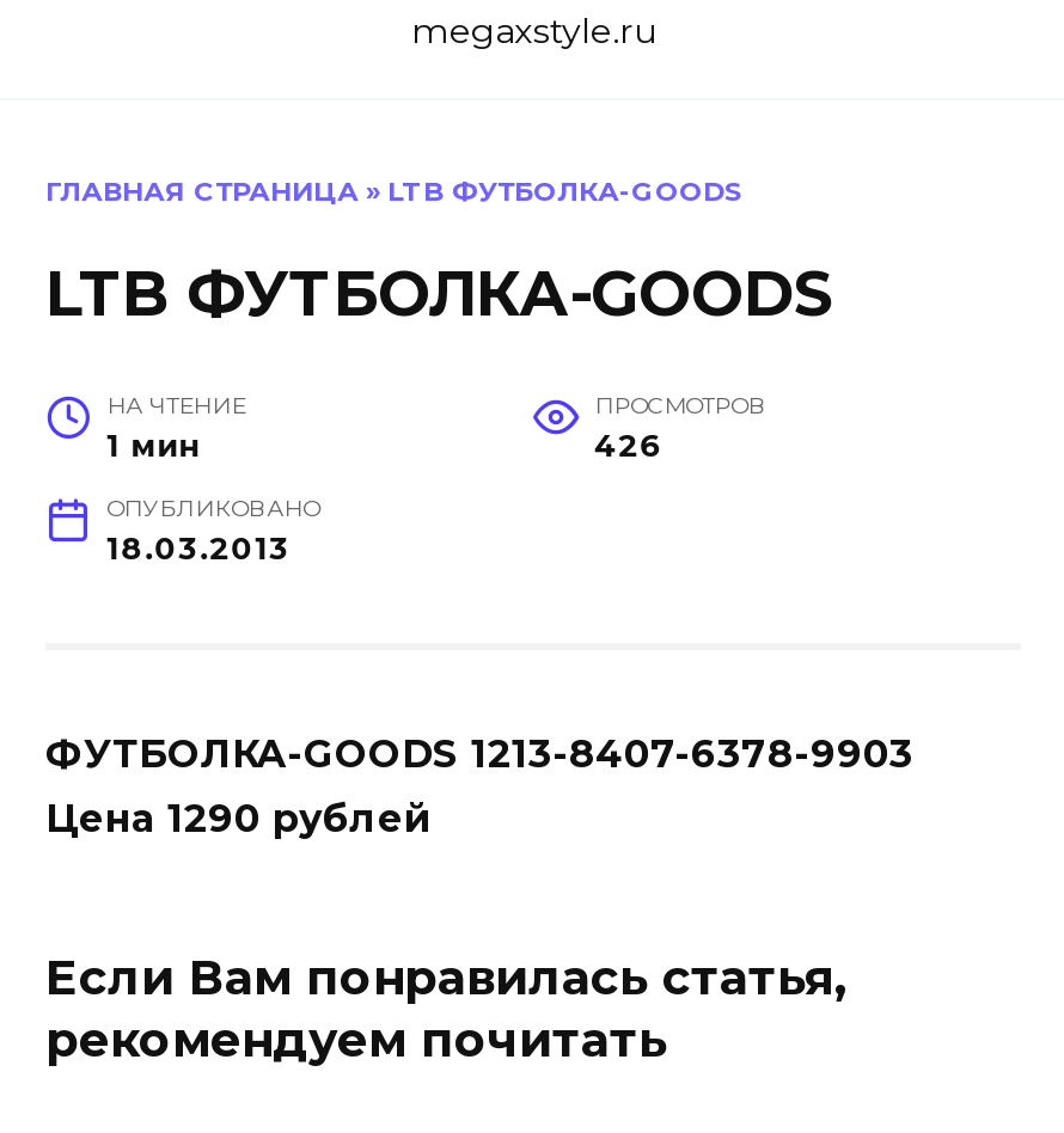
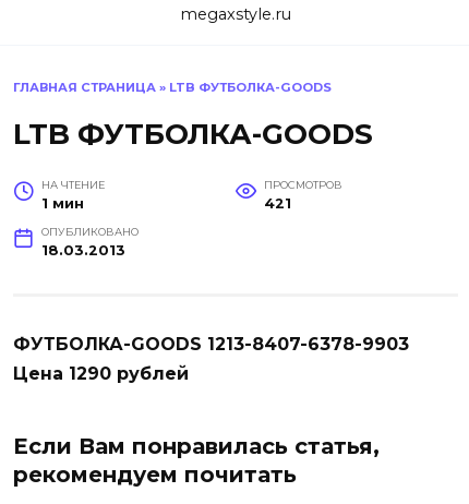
- 426
+ 421
